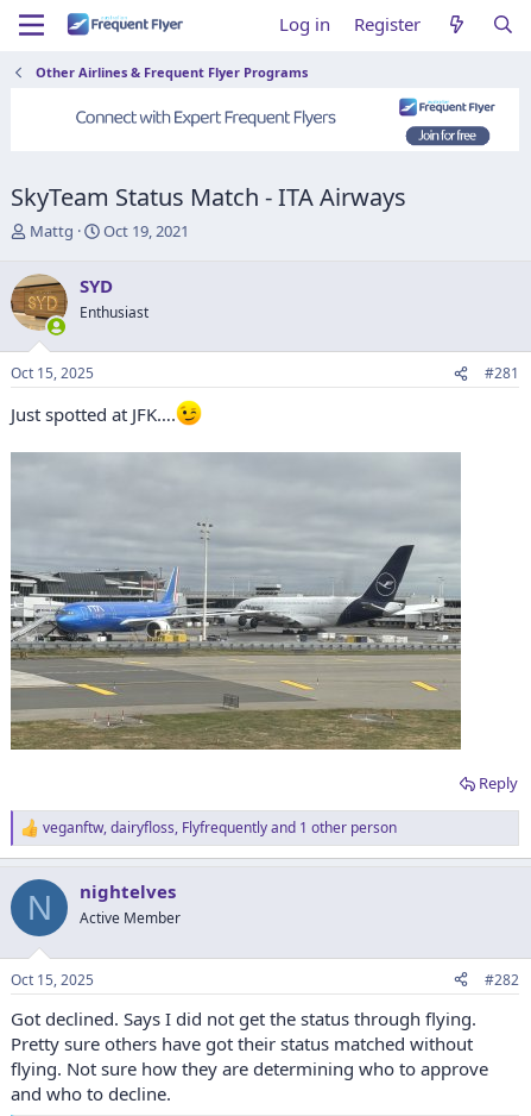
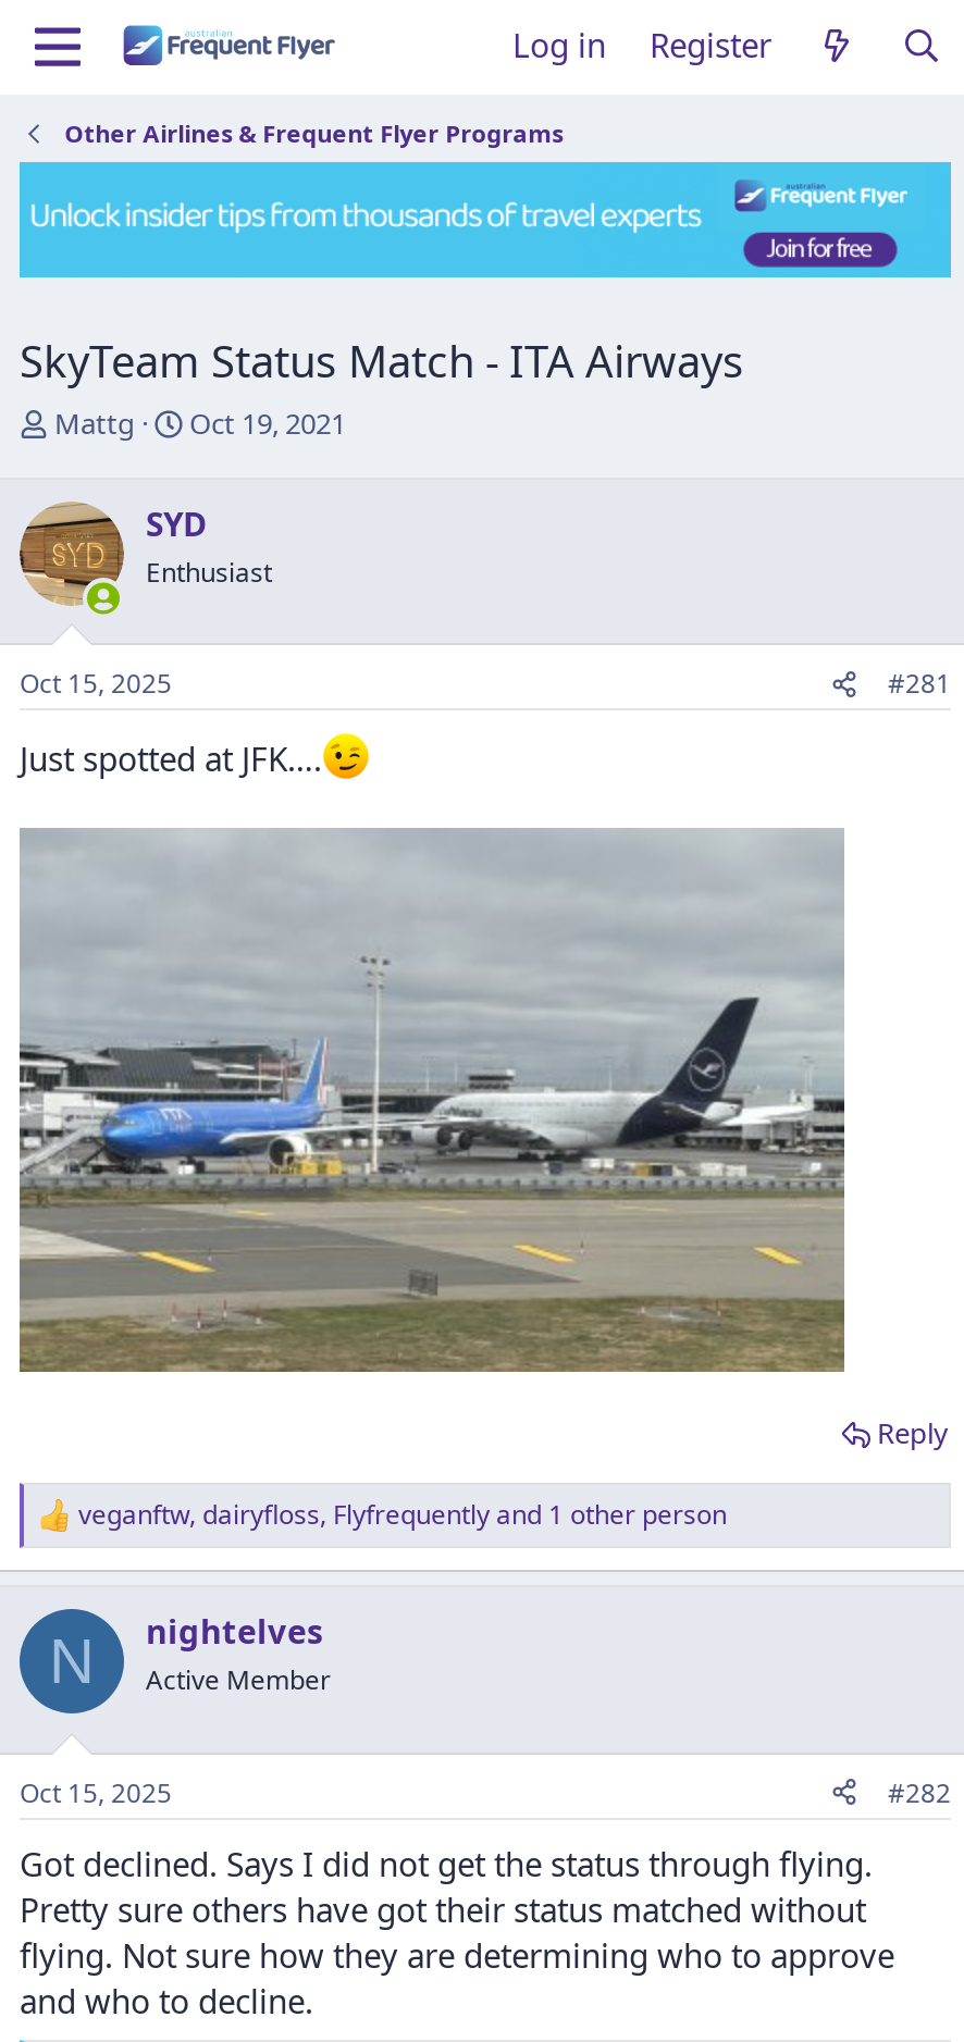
- [image]
+ [image]
